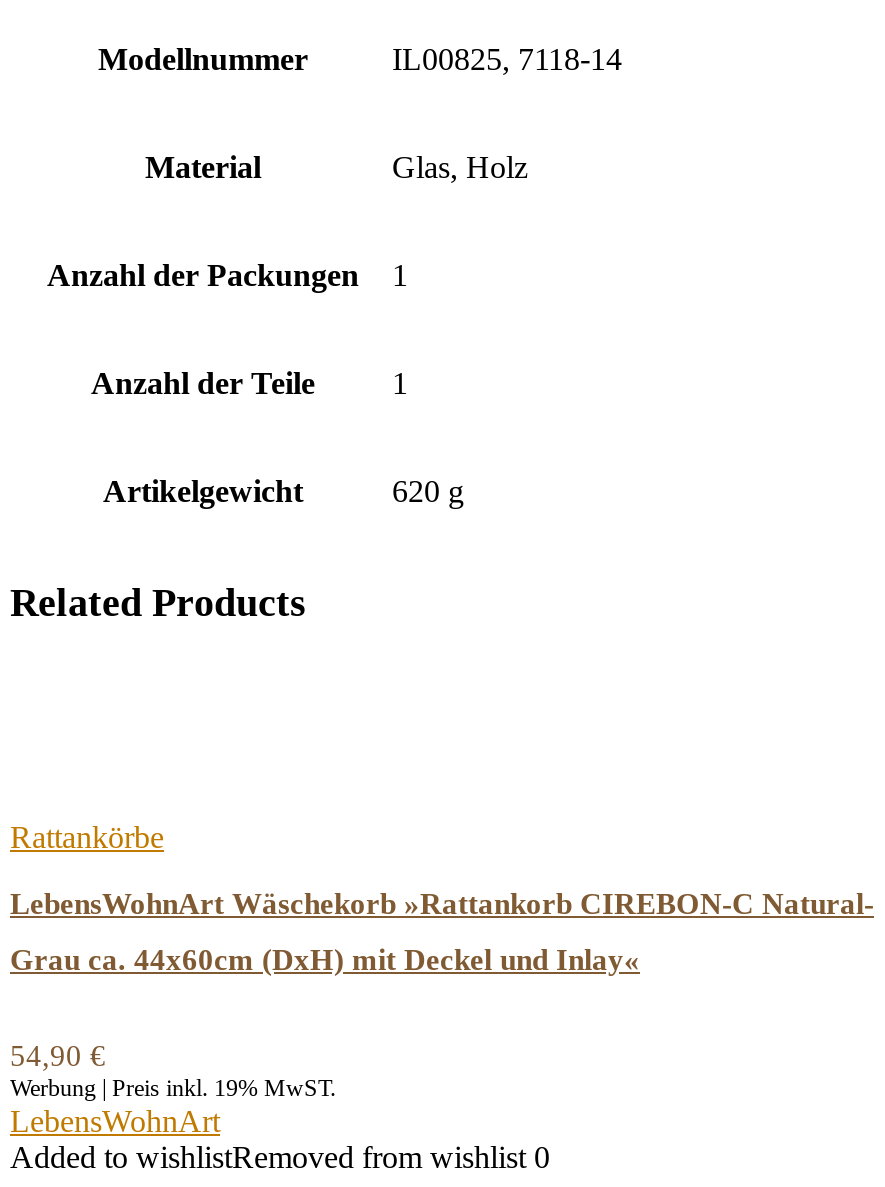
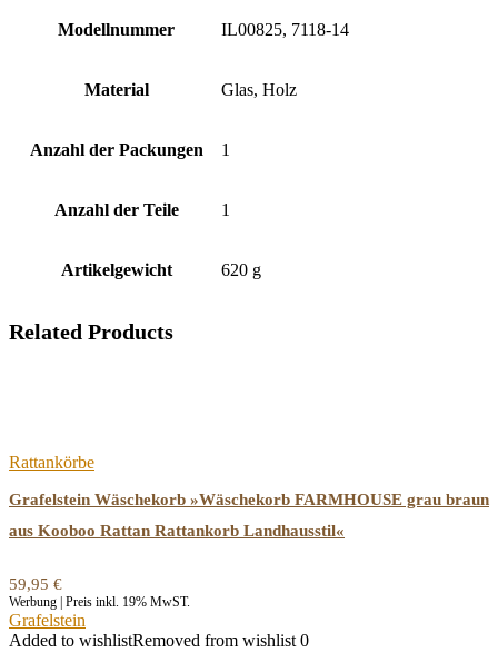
- LebensWohnArt Wäschekorb »Rattankorb CIREBON-C Natural-
+ Grafelstein Wäschekorb »Wäschekorb FARMHOUSE grau braun

- Grau ca. 44x60cm (DxH) mit Deckel und Inlay«
+ aus Kooboo Rattan Rattankorb Landhausstil«

- 54,90 €
+ 59,95 €

- LebensWohnArt
+ Grafelstein
